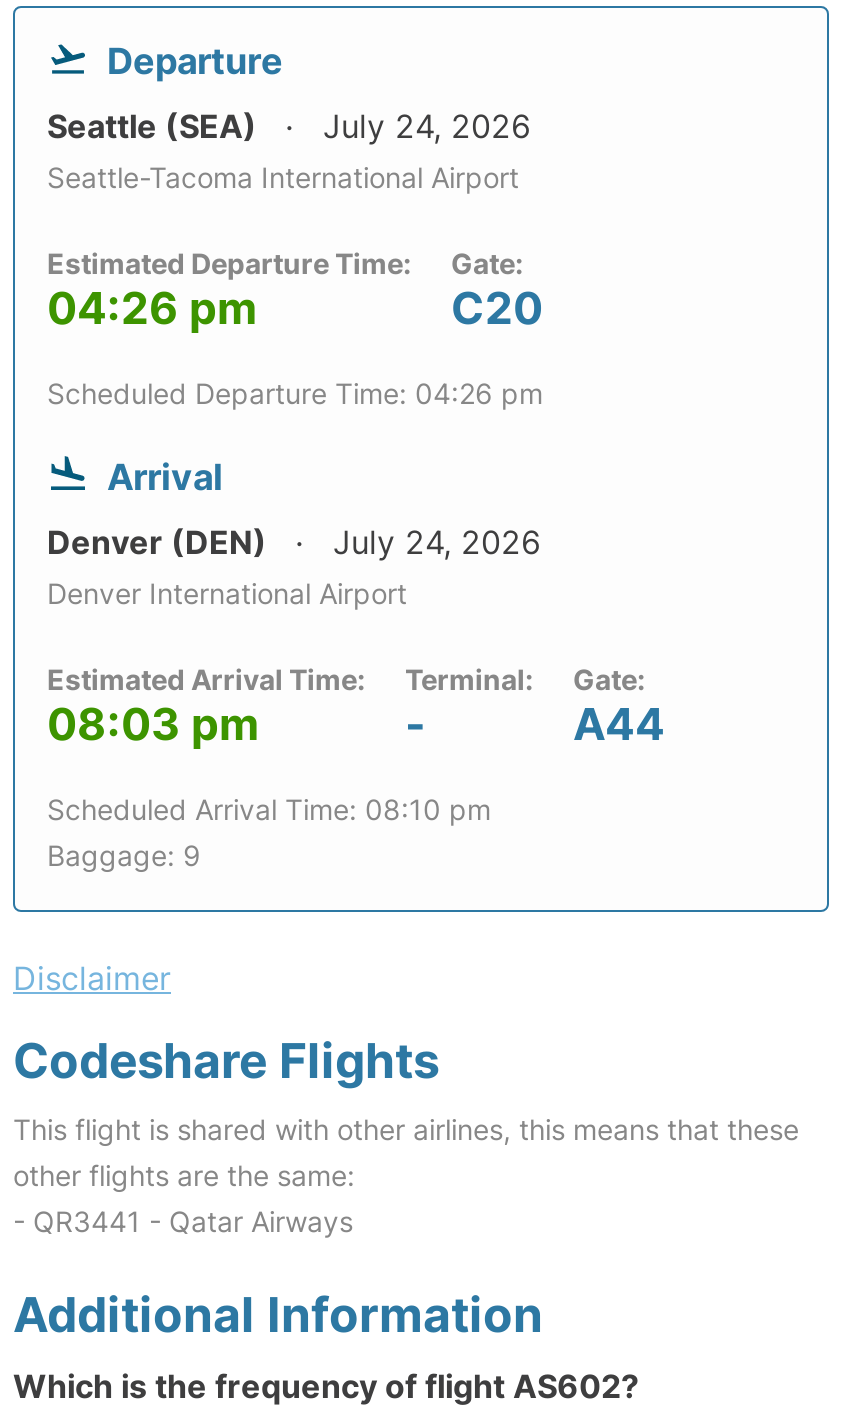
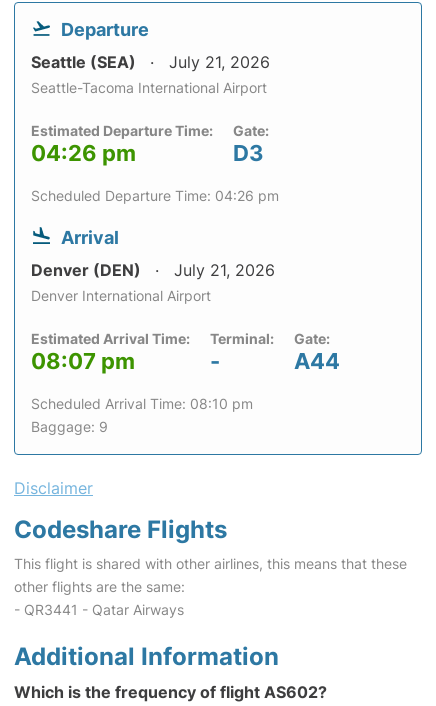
- Seattle (SEA) July 24, 2026
+ Seattle (SEA) July 21, 2026

- C20
+ D3

- Denver (DEN) July 24, 2026
+ Denver (DEN) July 21, 2026

- 08:03 pm
+ 08:07 pm
